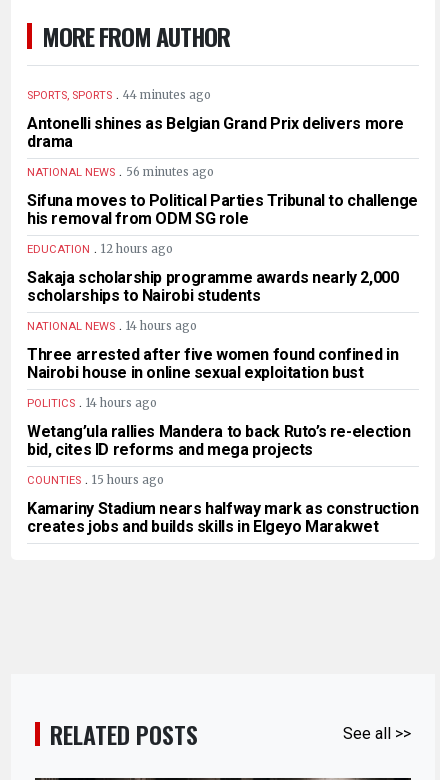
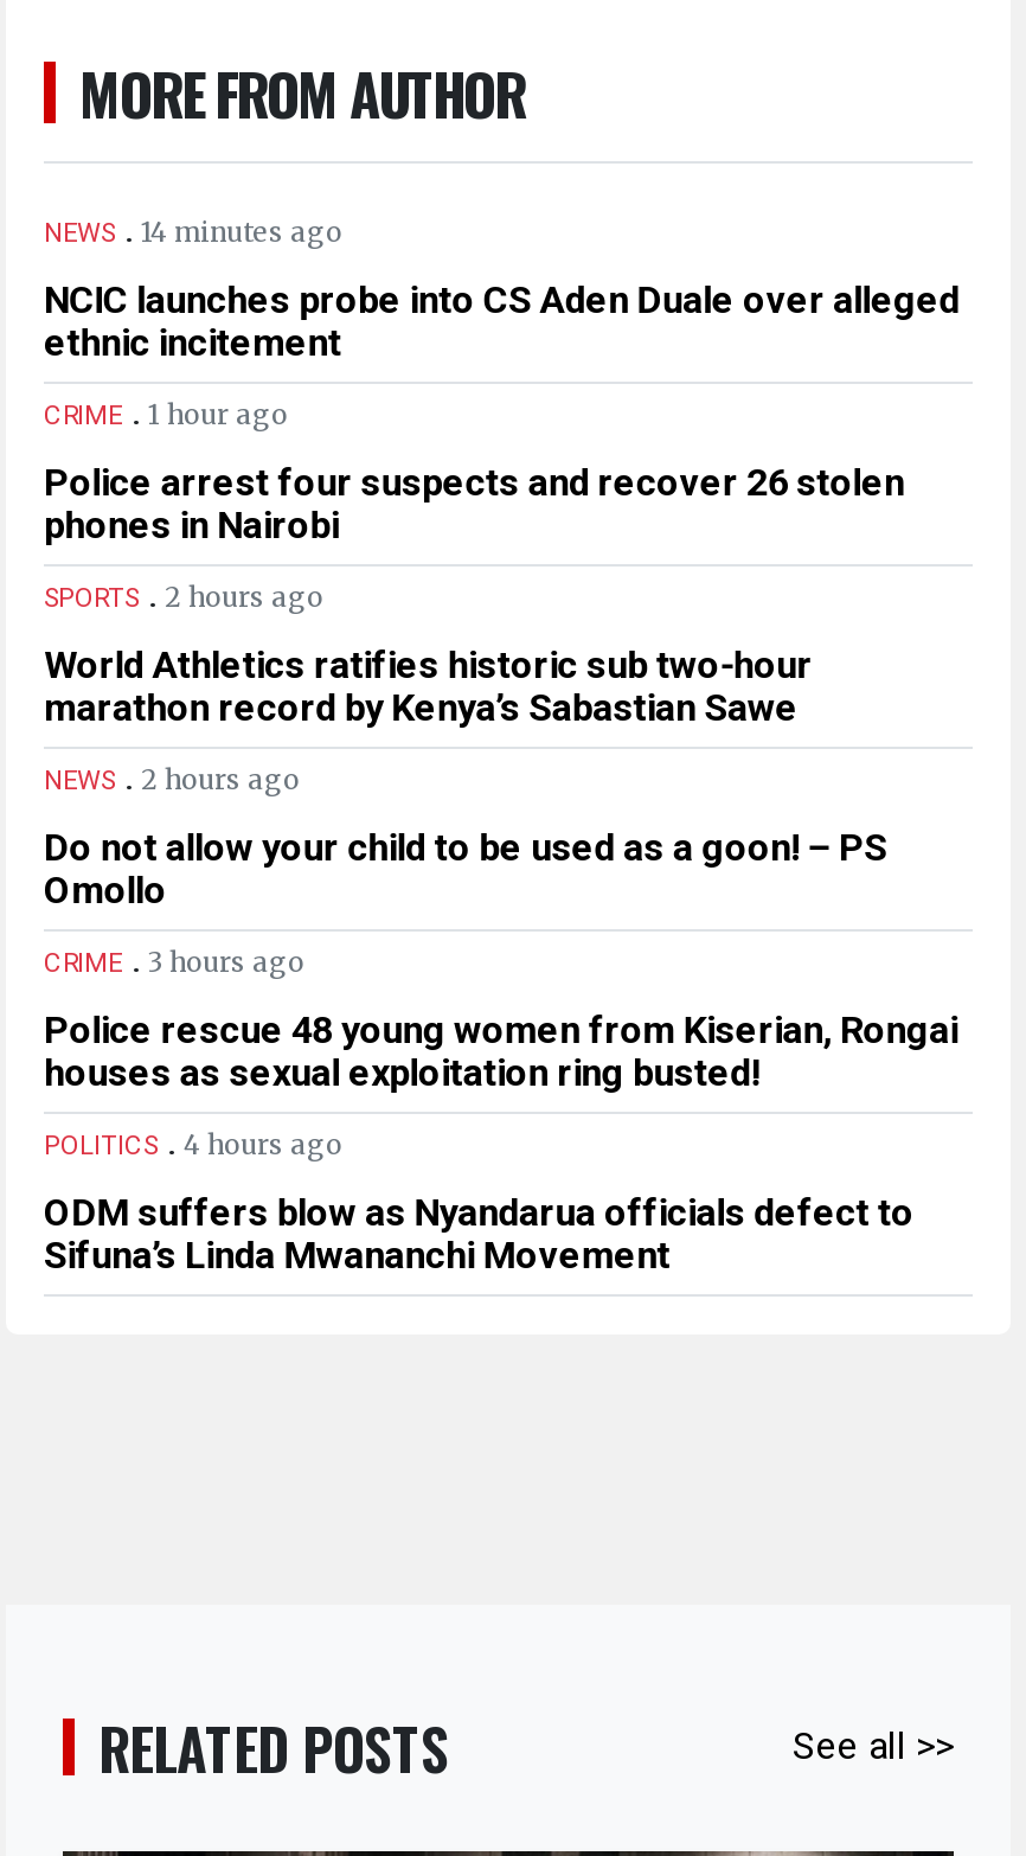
- SPORTS, SPORTS. 44 minutes ago
+ NEWS. 14 minutes ago

- Antonelli shines as Belgian Grand Prix delivers more
- drama
+ NCIC launches probe into CS Aden Duale over alleged
+ ethnic incitement

- NATIONAL NEWS. 56 minutes ago
+ CRIME. 1 hour ago

- Sifuna moves to Political Parties Tribunal to challenge
- his removal from ODM SG role
+ Police arrest four suspects and recover 26 stolen
+ phones in Nairobi

- EDUCATION. 12 hours ago
+ SPORTS. 2 hours ago

- Sakaja scholarship programme awards nearly 2,000
- scholarships to Nairobi students
+ World Athletics ratifies historic sub two-hour
+ marathon record by Kenya’s Sabastian Sawe

- NATIONAL NEWS. 14 hours ago
+ NEWS. 2 hours ago

- Three arrested after five women found confined in
- Nairobi house in online sexual exploitation bust
+ Do not allow your child to be used as a goon! – PS
+ Omollo

- POLITICS. 14 hours ago
+ CRIME. 3 hours ago

- Wetang’ula rallies Mandera to back Ruto’s re-election
- bid, cites ID reforms and mega projects
+ Police rescue 48 young women from Kiserian, Rongai
+ houses as sexual exploitation ring busted!

- COUNTIES. 15 hours ago
+ POLITICS. 4 hours ago

- Kamariny Stadium nears halfway mark as construction
- creates jobs and builds skills in Elgeyo Marakwet
+ ODM suffers blow as Nyandarua officials defect to
+ Sifuna’s Linda Mwananchi Movement
